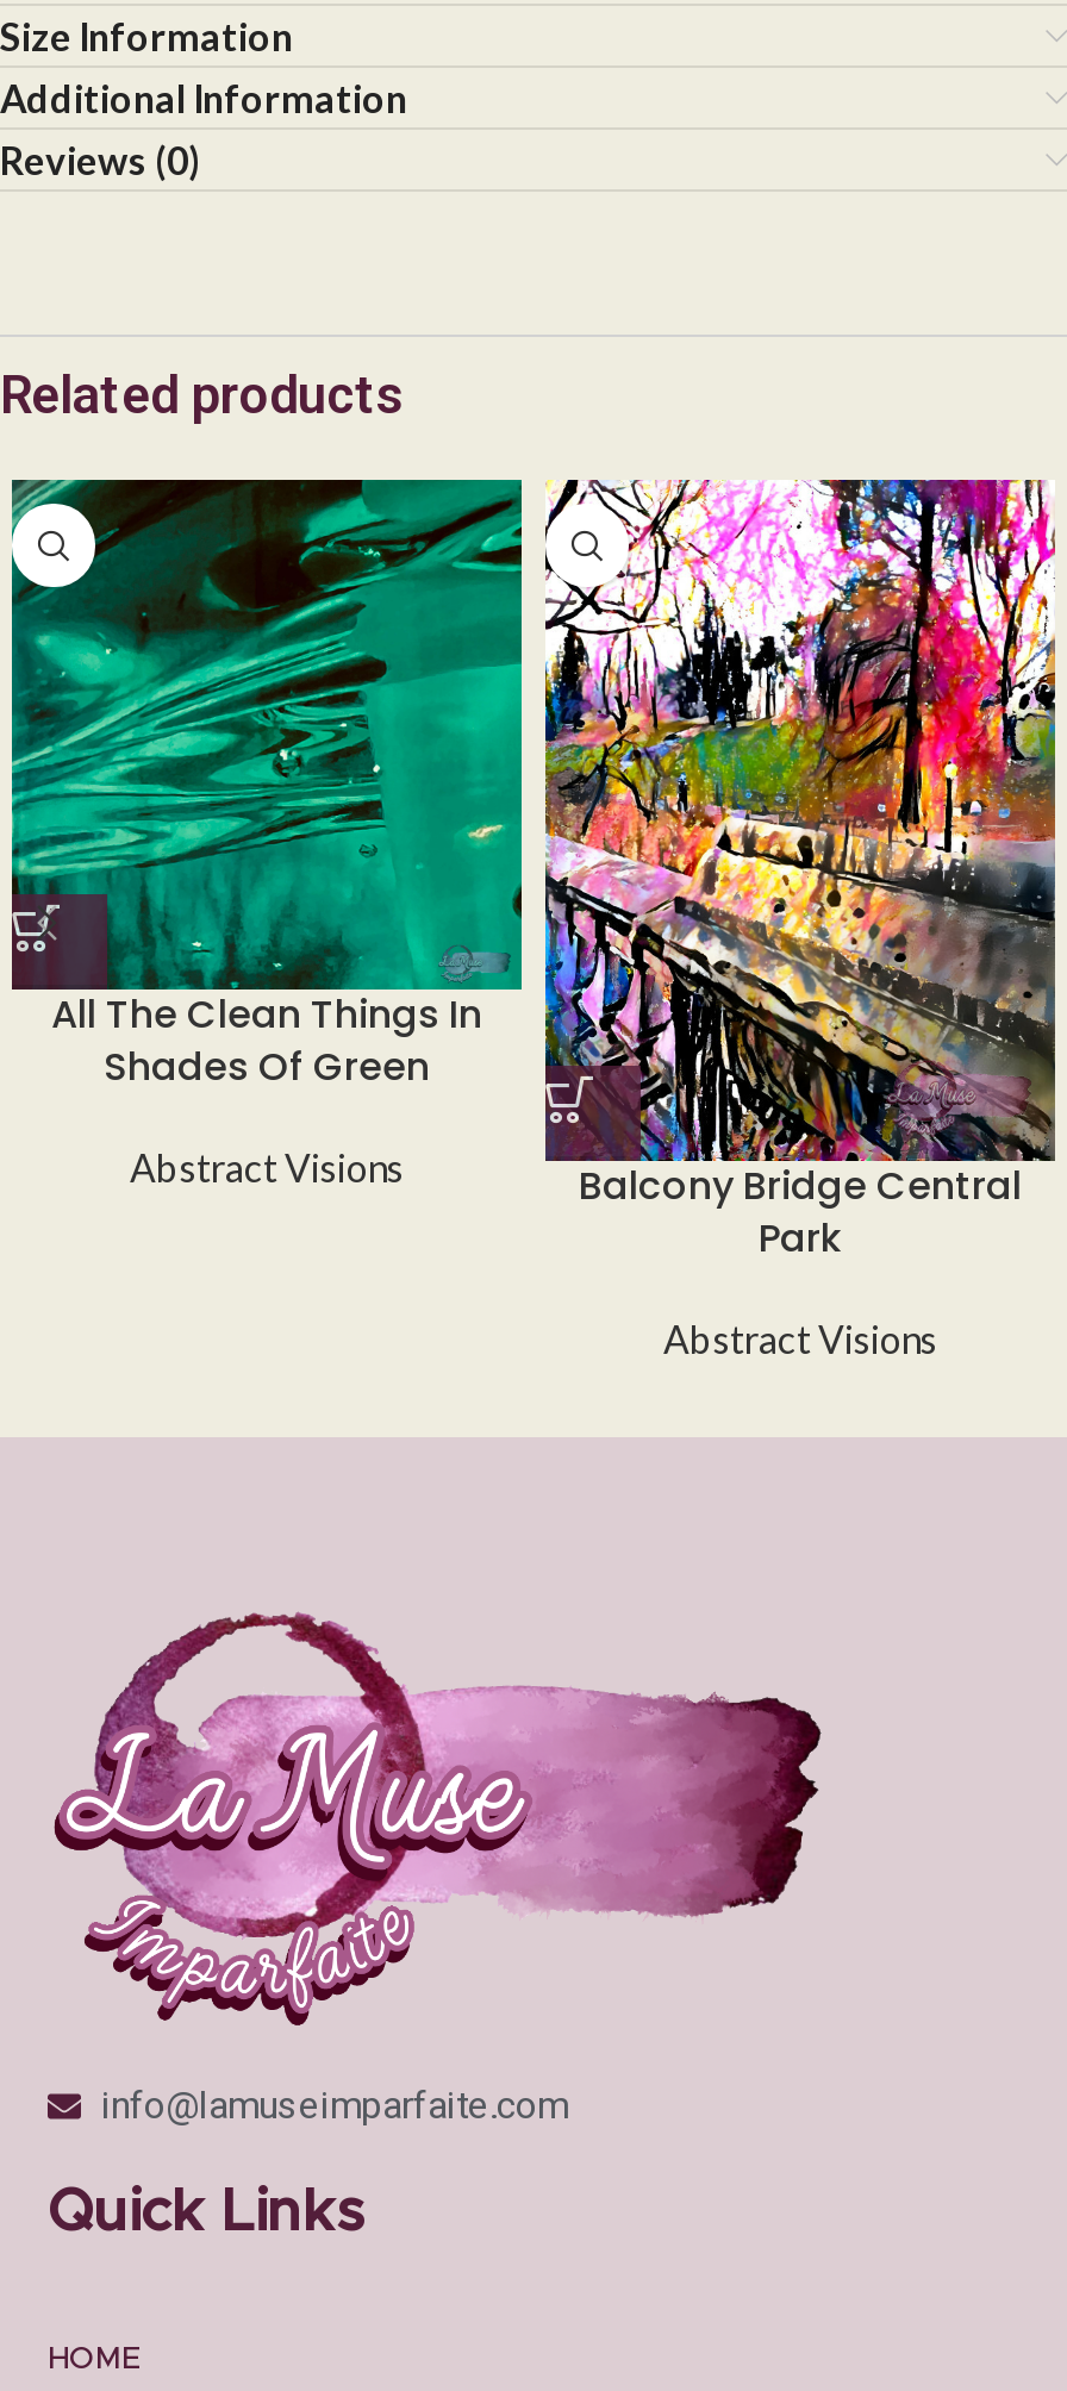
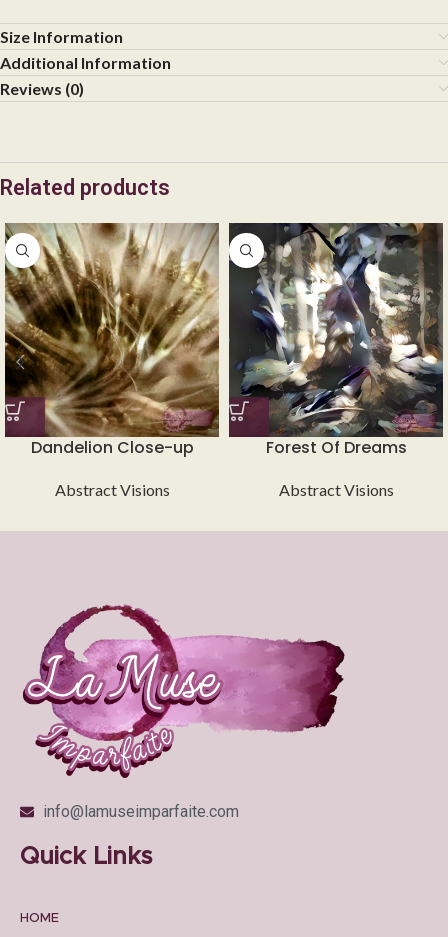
- [image]
- All The Clean Things In
- Shades Of Green
+ [image]
+ Dandelion Close-up

- [image]
- Balcony Bridge Central
- Park
+ [image]
+ Forest Of Dreams
